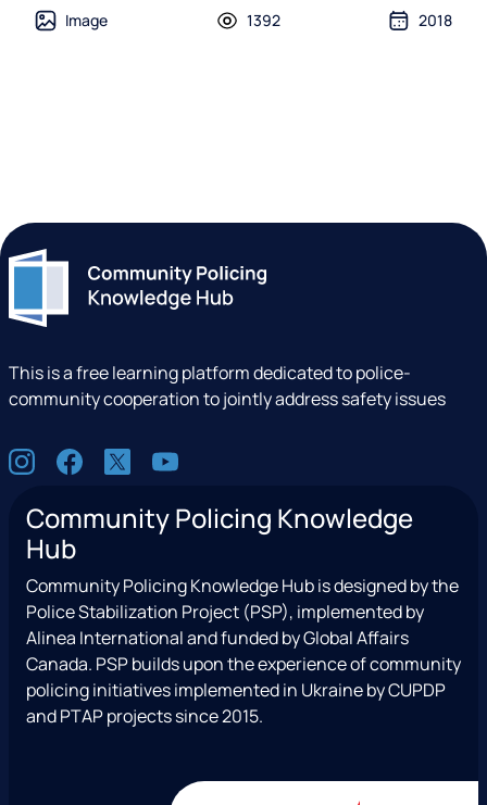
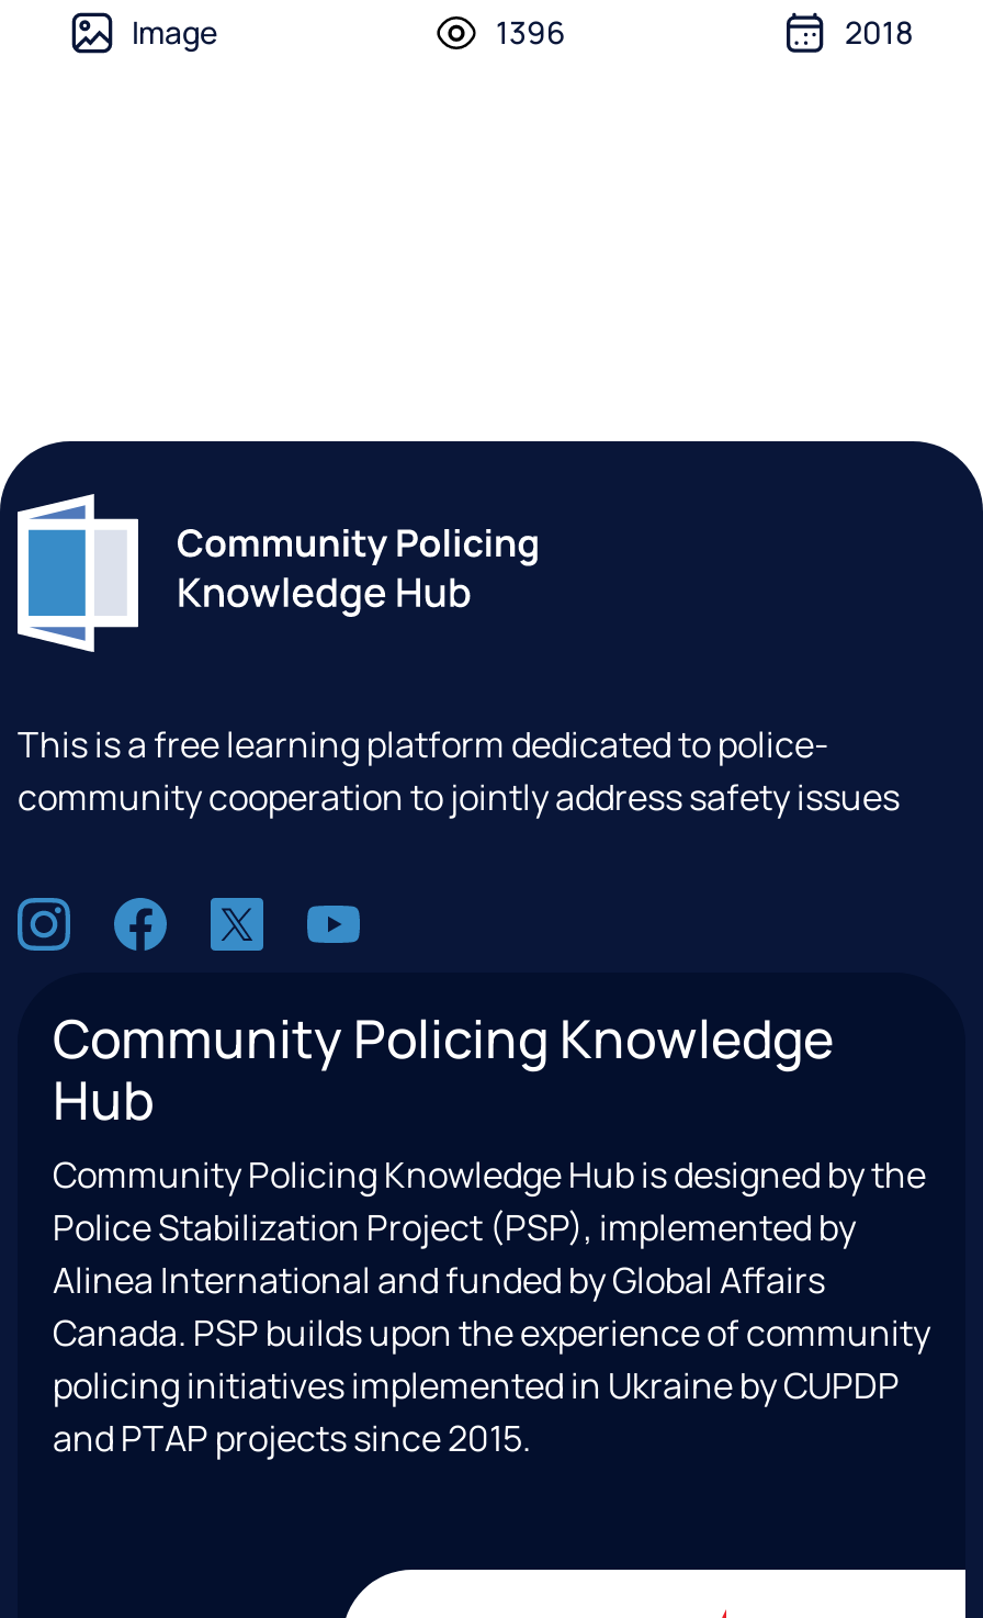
- 1392
+ 1396
